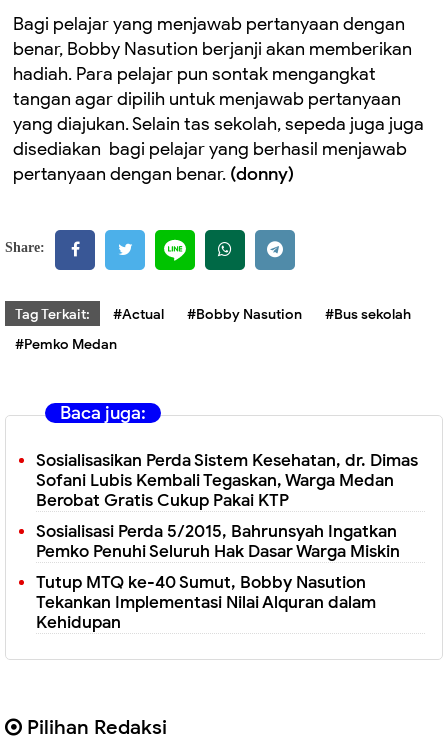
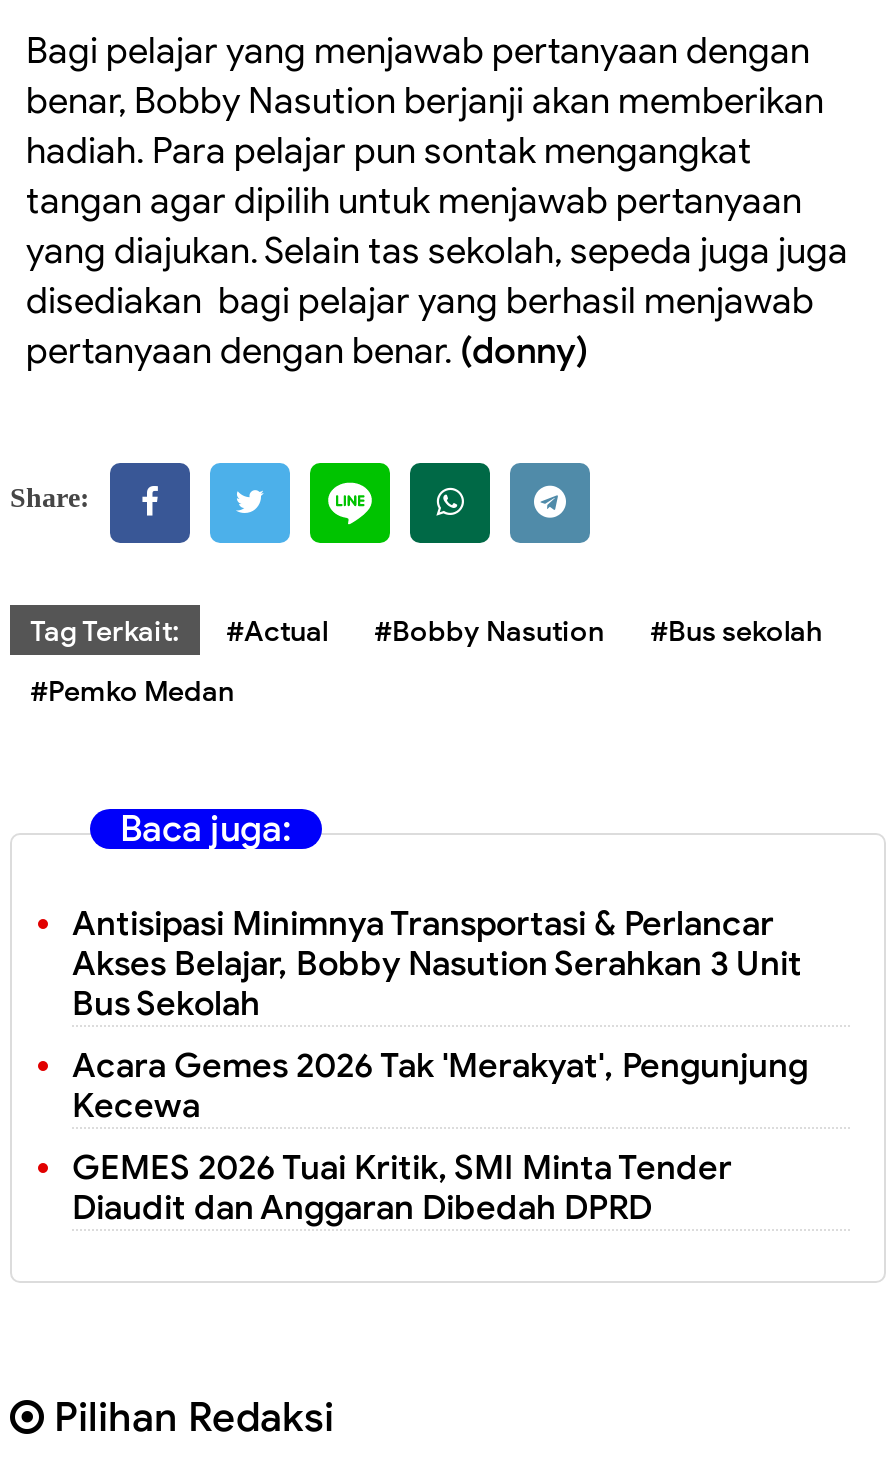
- Sosialisasikan Perda Sistem Kesehatan, dr. Dimas
- Sofani Lubis Kembali Tegaskan, Warga Medan
- Berobat Gratis Cukup Pakai KTP
+ Antisipasi Minimnya Transportasi & Perlancar
+ Akses Belajar, Bobby Nasution Serahkan 3 Unit
+ Bus Sekolah

- Sosialisasi Perda 5/2015, Bahrunsyah Ingatkan
- Pemko Penuhi Seluruh Hak Dasar Warga Miskin
+ Acara Gemes 2026 Tak 'Merakyat', Pengunjung
+ Kecewa

- Tutup MTQ ke-40 Sumut, Bobby Nasution
- Tekankan Implementasi Nilai Alquran dalam
- Kehidupan
+ GEMES 2026 Tuai Kritik, SMI Minta Tender
+ Diaudit dan Anggaran Dibedah DPRD
